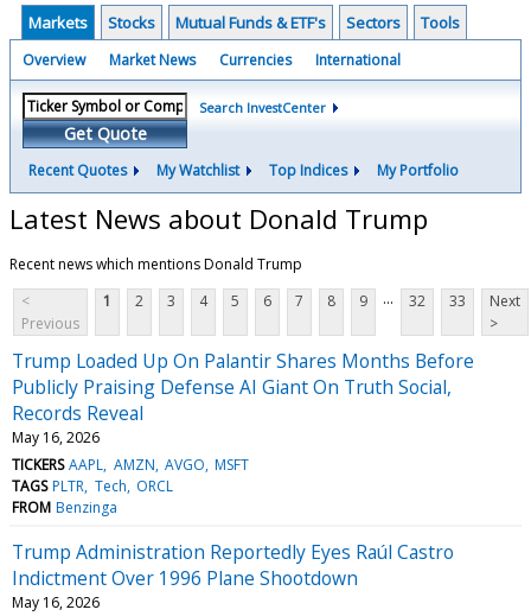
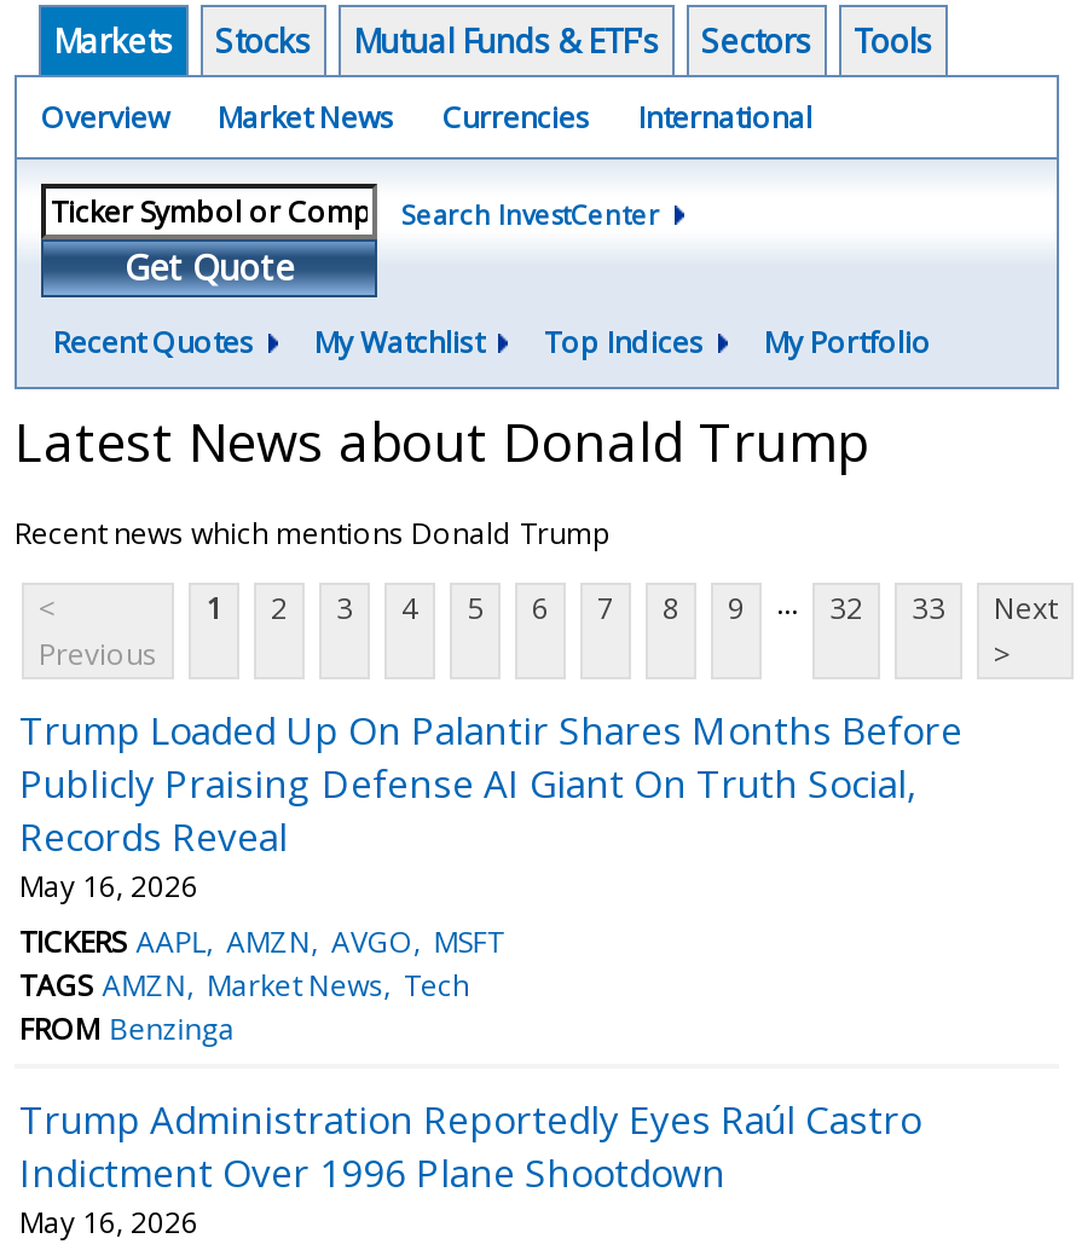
- TAGS PLTR Tech ORCL
+ TAGS AMZN Market News Tech
